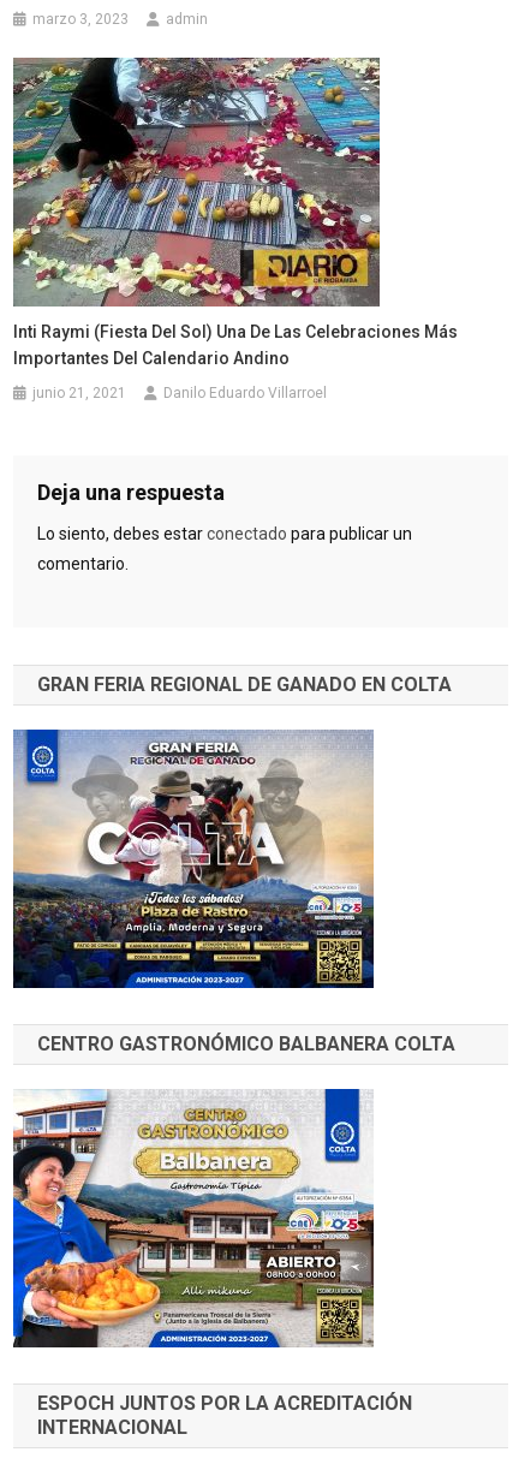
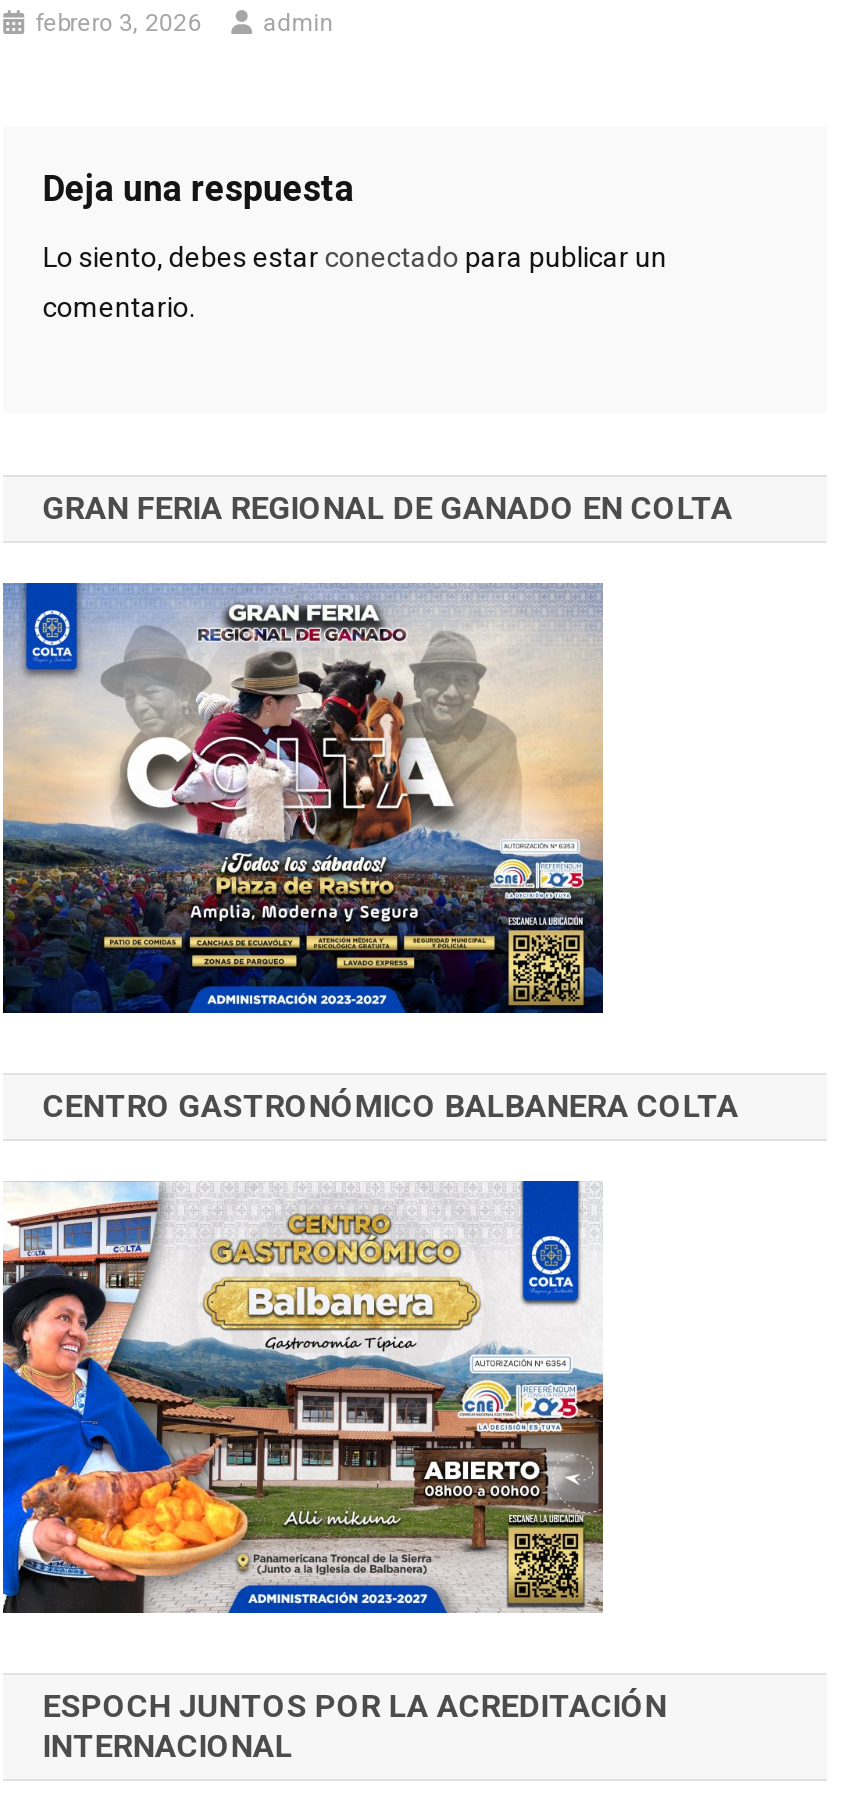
- marzo 3, 2023
+ febrero 3, 2026

- [image]
- Inti Raymi (Fiesta Del Sol) Una De Las Celebraciones Más
- Importantes Del Calendario Andino
- junio 21, 2021
- Danilo Eduardo Villarroel
